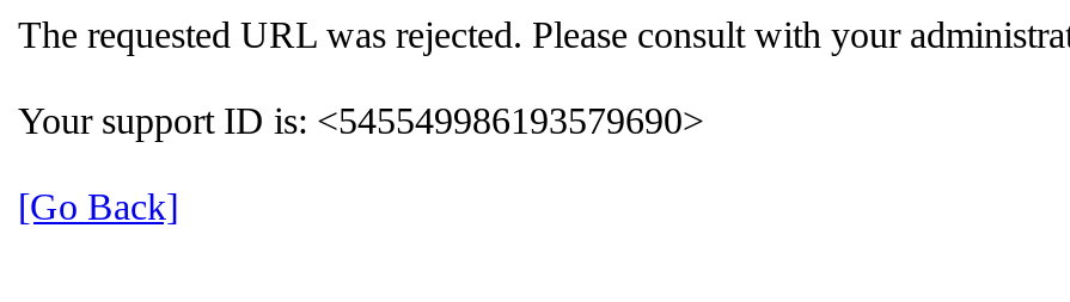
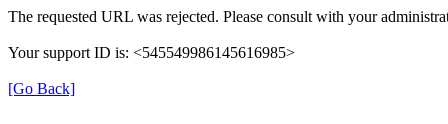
- Your support ID is: <545549986193579690>
+ Your support ID is: <545549986145616985>
